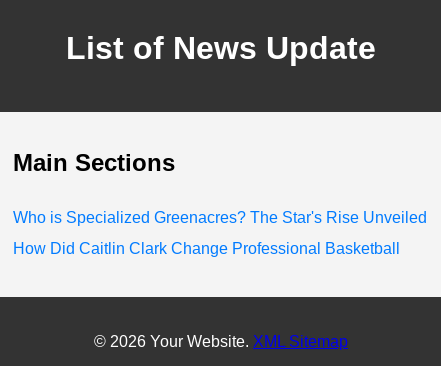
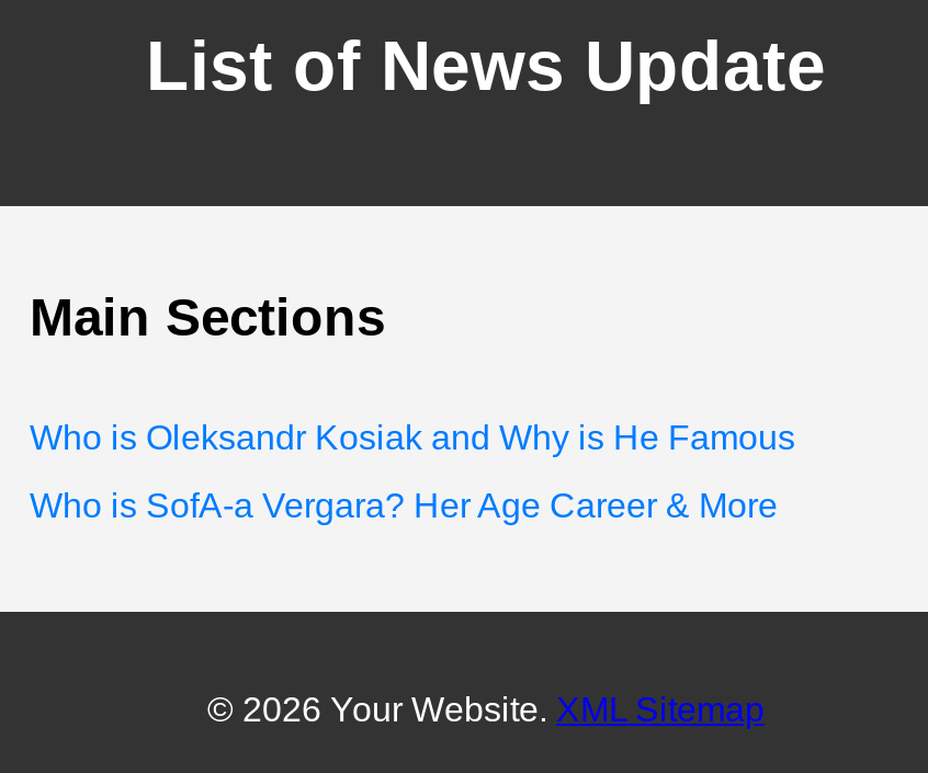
- Who is Specialized Greenacres? The Star's Rise Unveiled
+ Who is Oleksandr Kosiak and Why is He Famous

- How Did Caitlin Clark Change Professional Basketball
+ Who is SofA-a Vergara? Her Age Career & More
